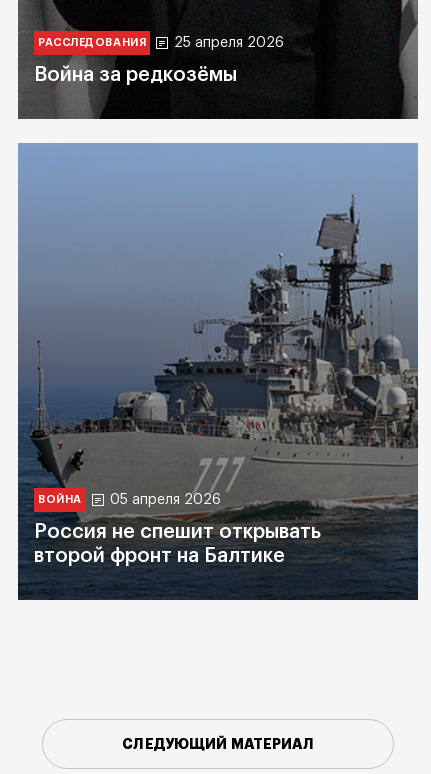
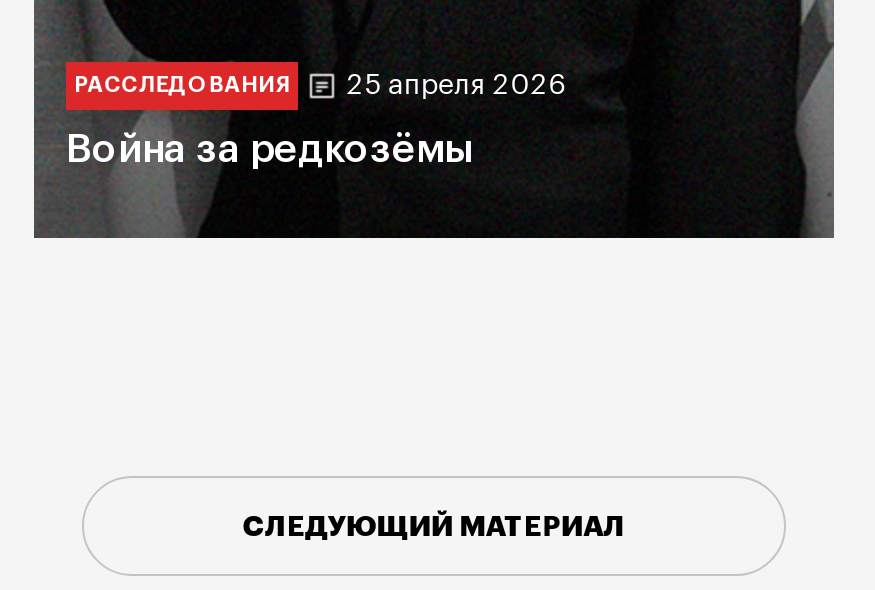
- [image]
- ВОЙНА
- 05 апреля 2026
- Россия не спешит открывать
- второй фронт на Балтике
